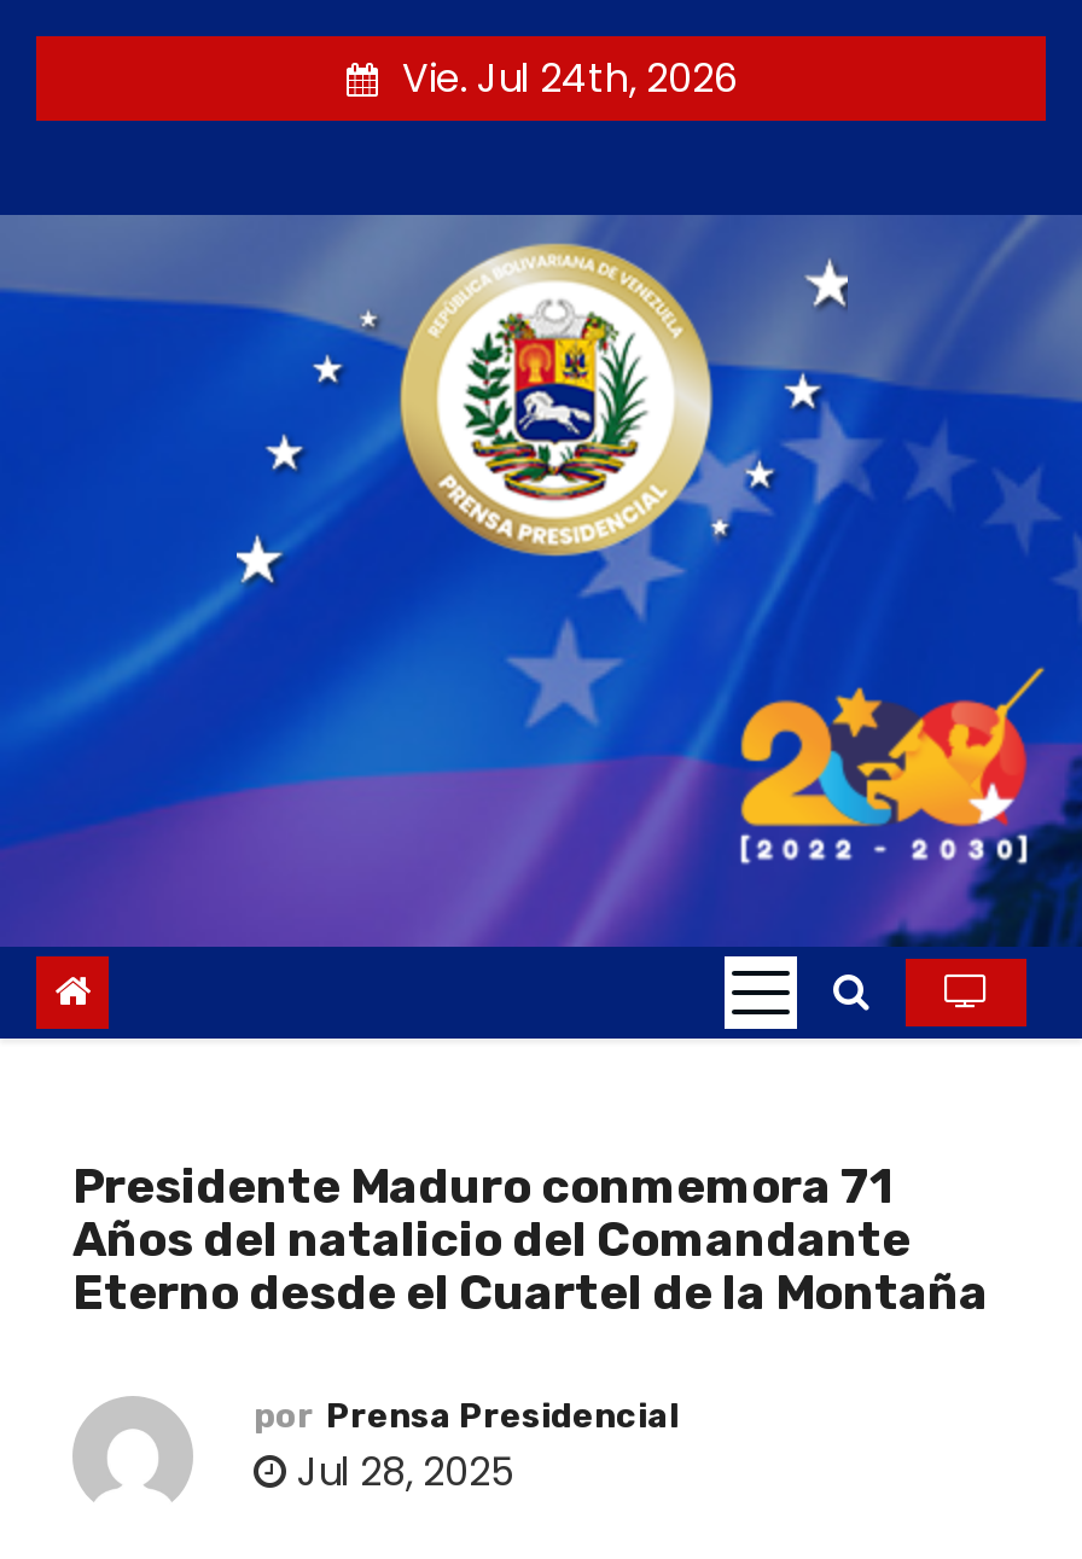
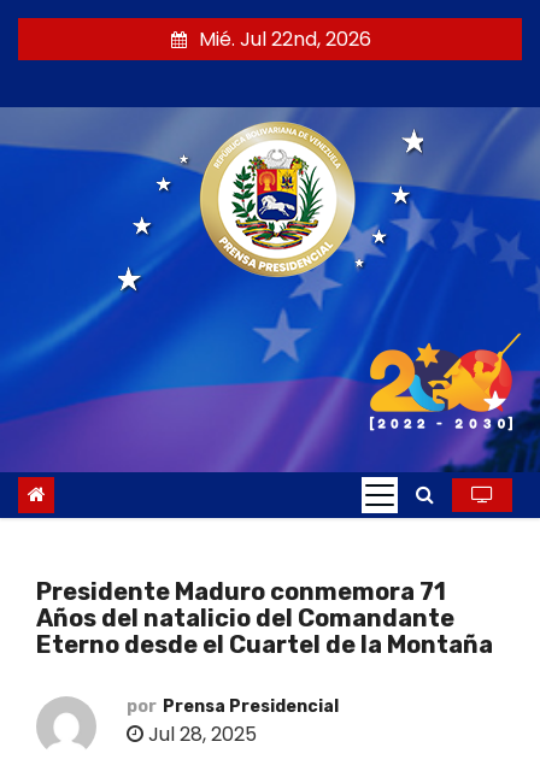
- Vie. Jul 24th, 2026
+ Mié. Jul 22nd, 2026
